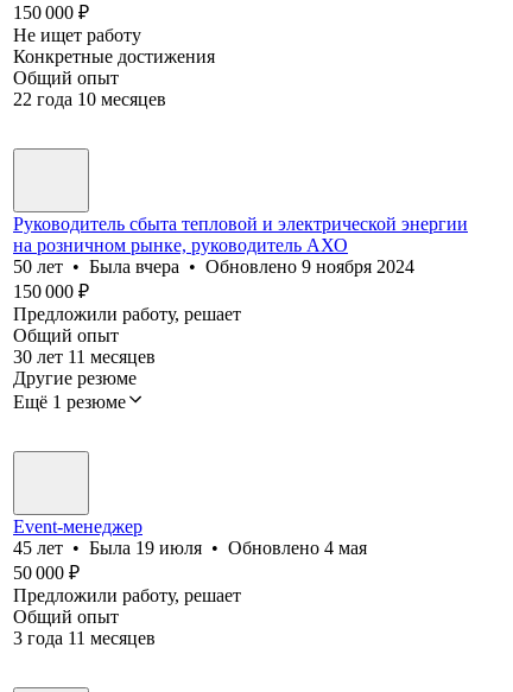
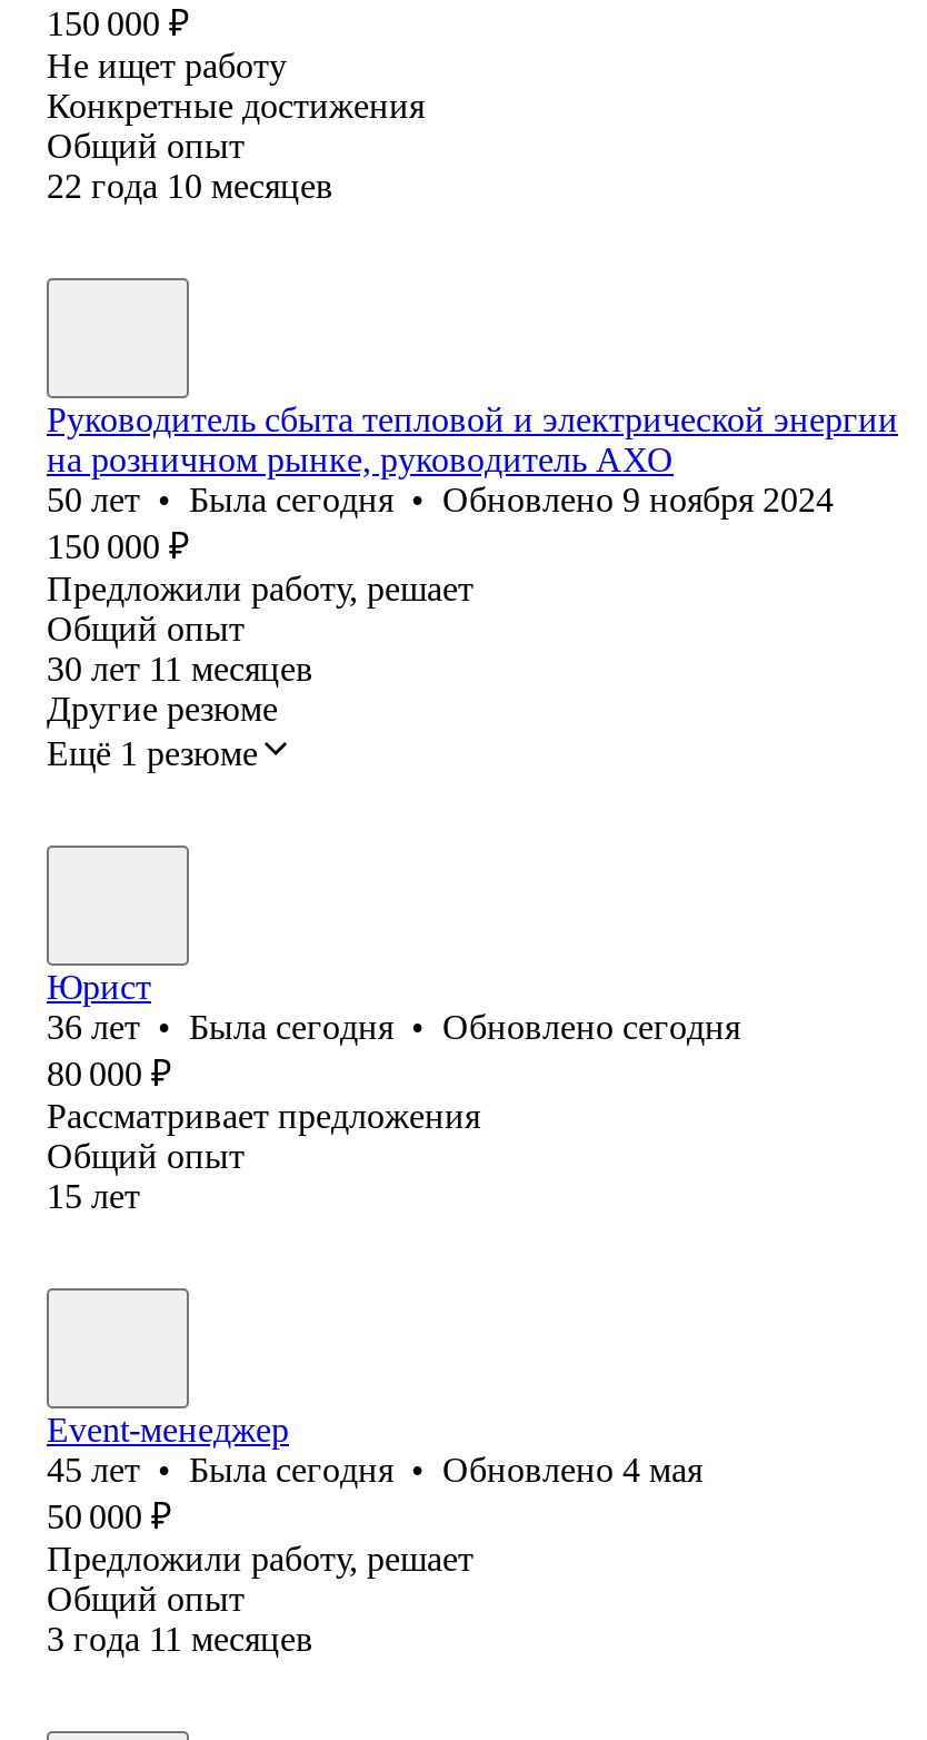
- 50 лет • Была вчера • Обновлено 9 ноября 2024
+ 50 лет • Была сегодня • Обновлено 9 ноября 2024

+ Юрист
+ 36 лет • Была сегодня • Обновлено сегодня
+ 80 000 ₽
+ Рассматривает предложения
+ Общий опыт
+ 15 лет

- 45 лет • Была 19 июля • Обновлено 4 мая
+ 45 лет • Была сегодня • Обновлено 4 мая
